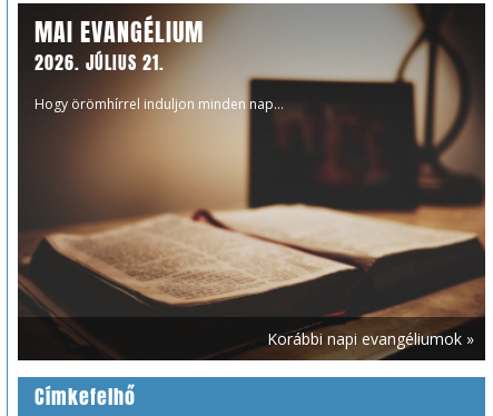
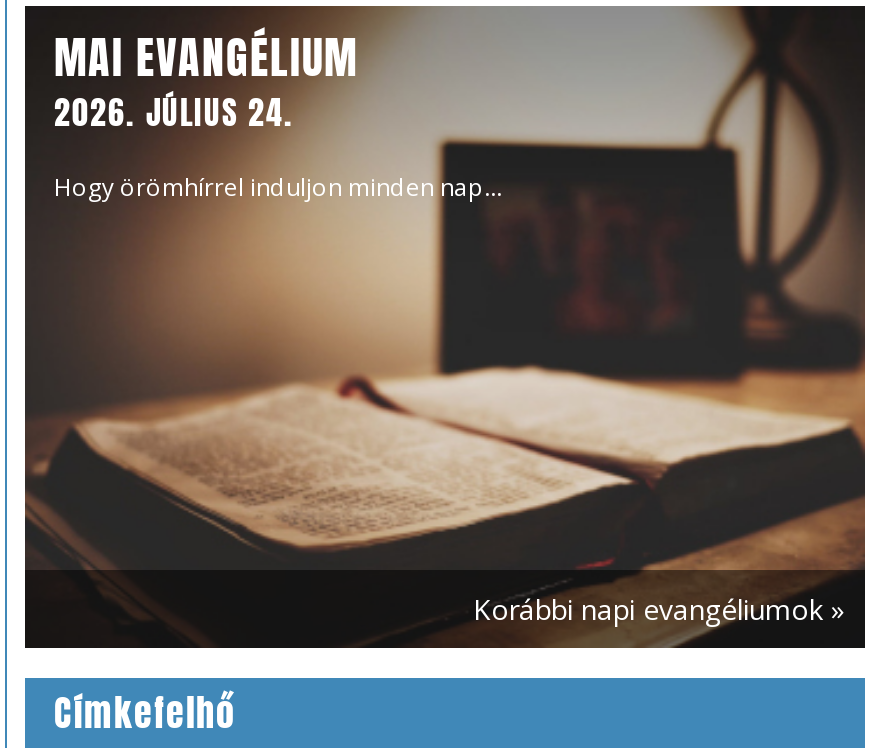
- 2026. JÚLIUS 21.
+ 2026. JÚLIUS 24.
